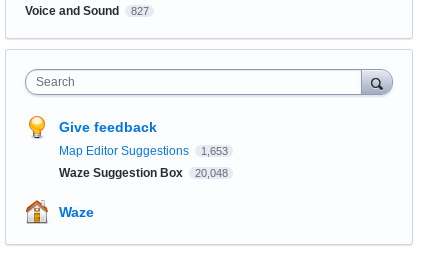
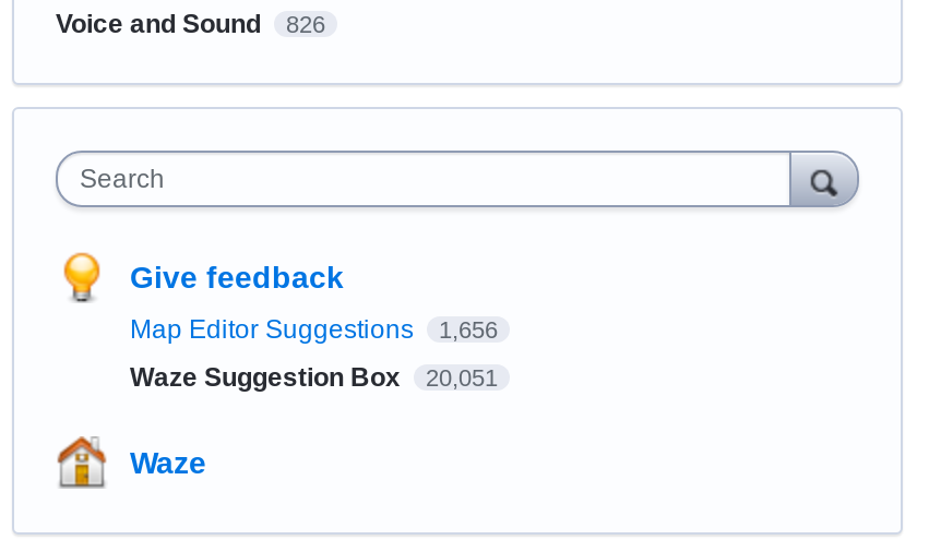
- Voice and Sound 827
+ Voice and Sound 826

- Map Editor Suggestions 1,653
+ Map Editor Suggestions 1,656

- Waze Suggestion Box 20,048
+ Waze Suggestion Box 20,051
